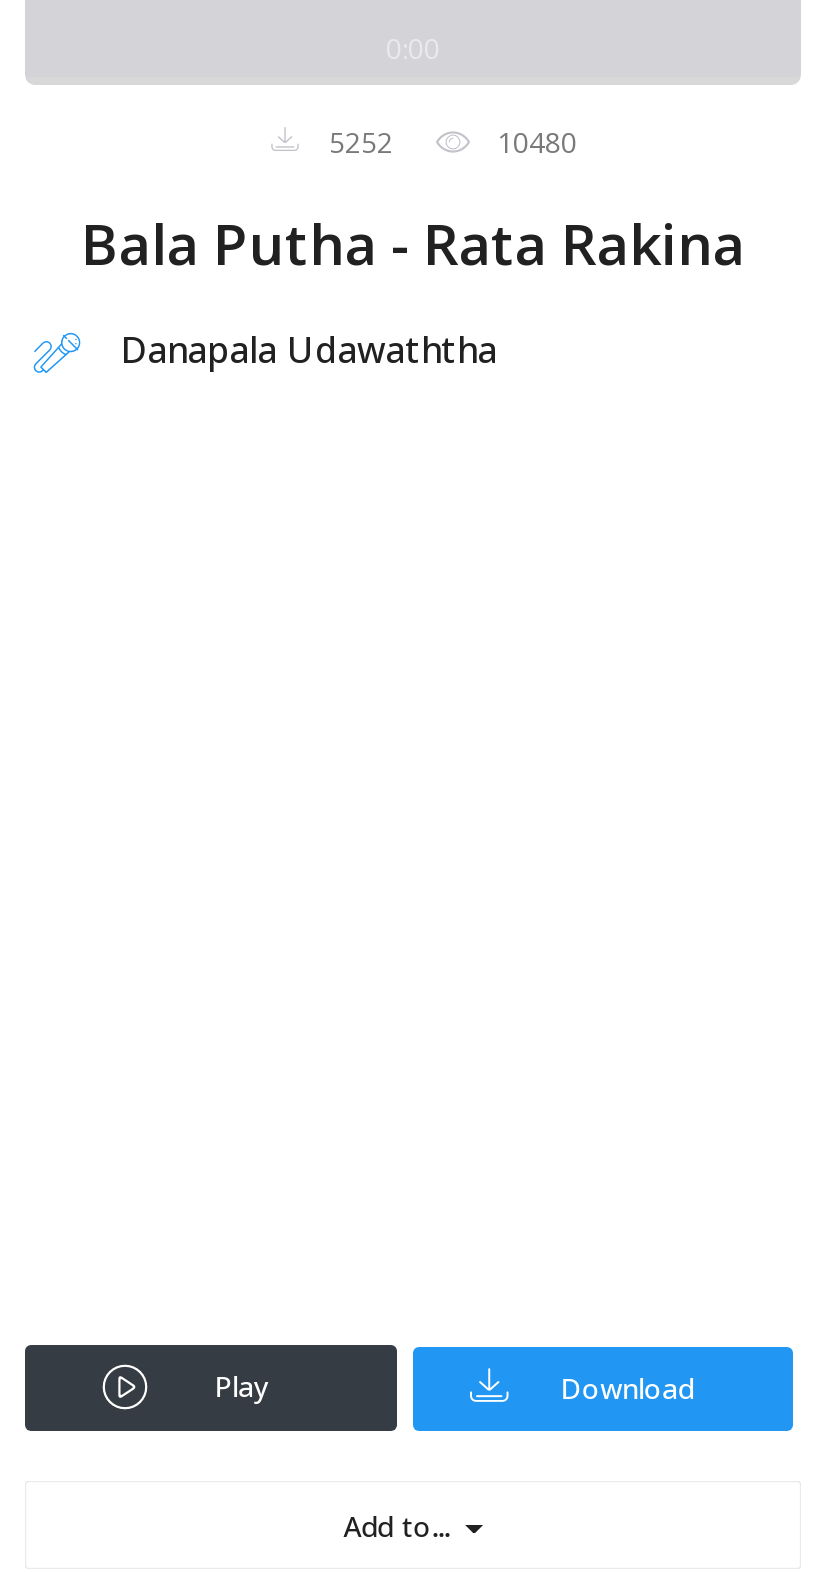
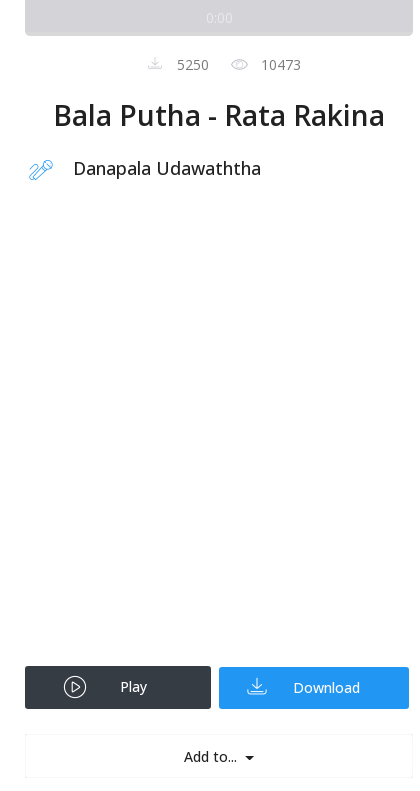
- 5252
+ 5250

- 10480
+ 10473
